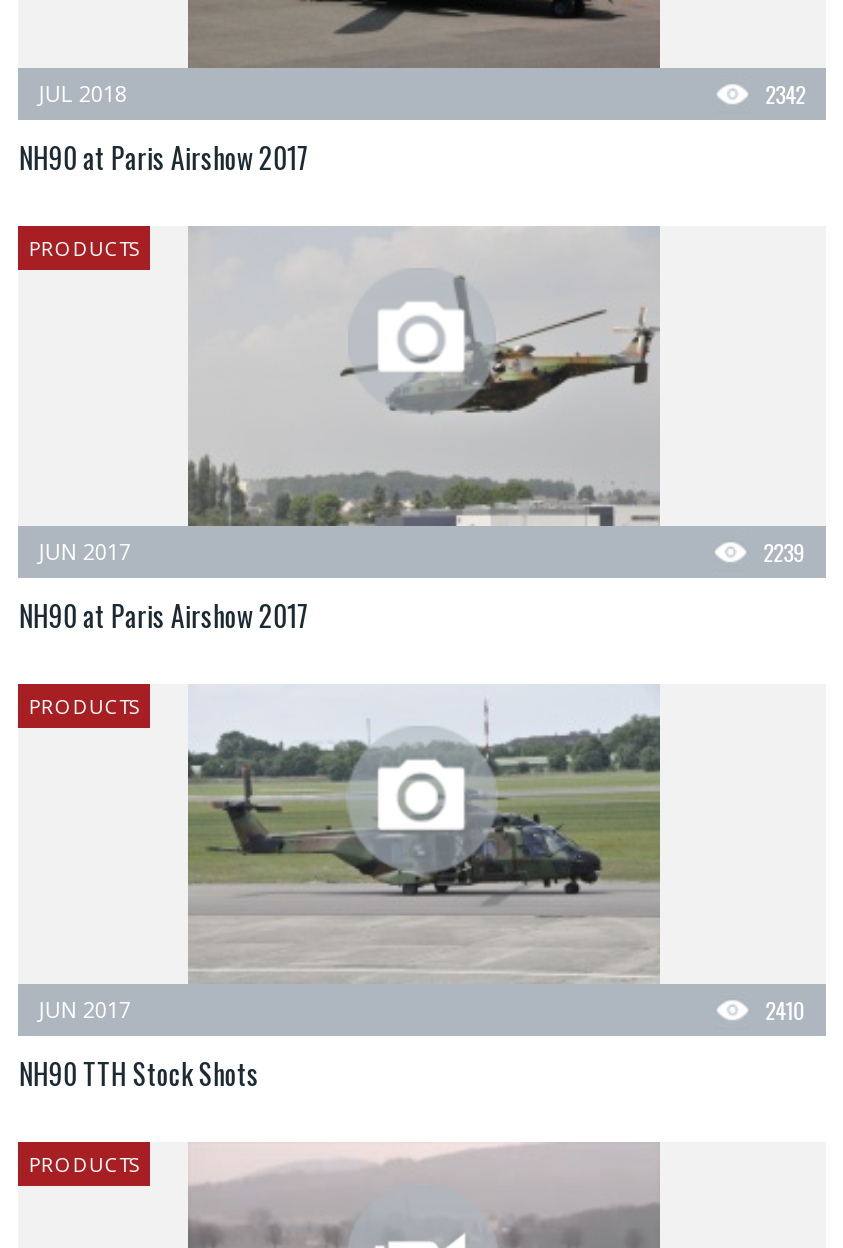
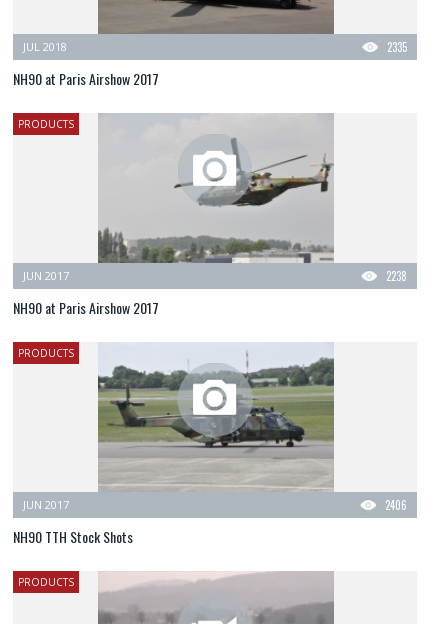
- 2342
+ 2335

- 2239
+ 2238

- 2410
+ 2406
